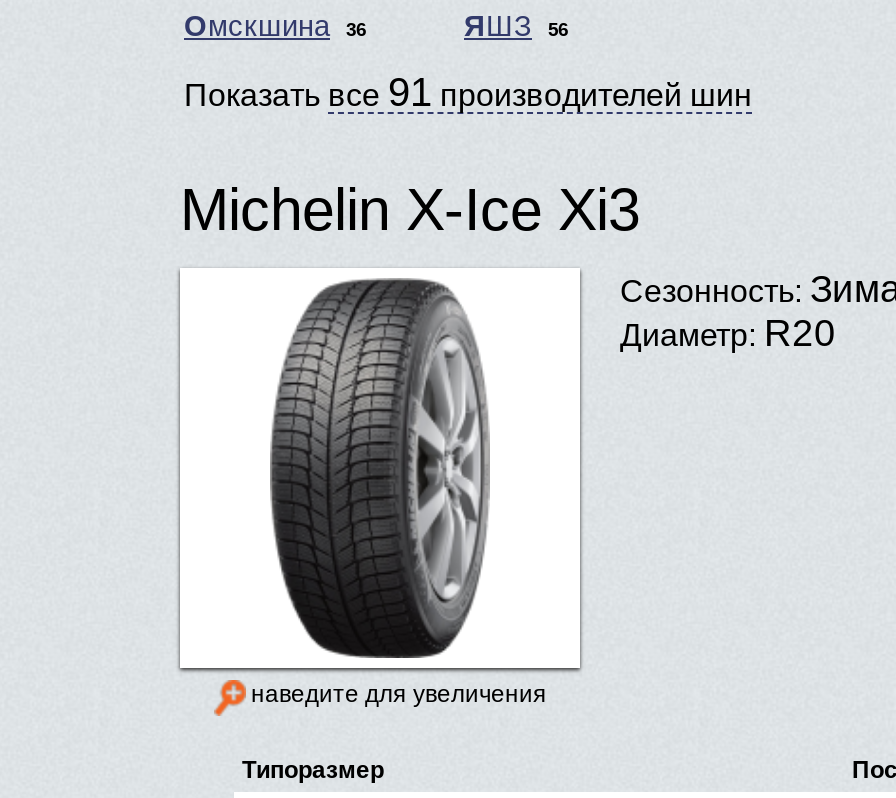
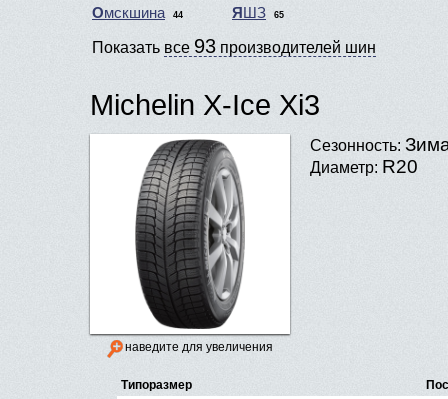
- Омскшина 36
+ Омскшина 44

- ЯШЗ 56
+ ЯШЗ 65

- Показать все 91 производителей шин
+ Показать все 93 производителей шин
